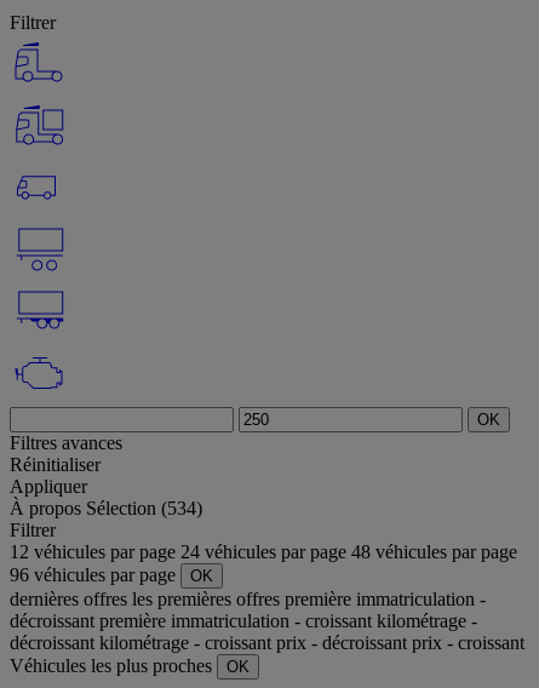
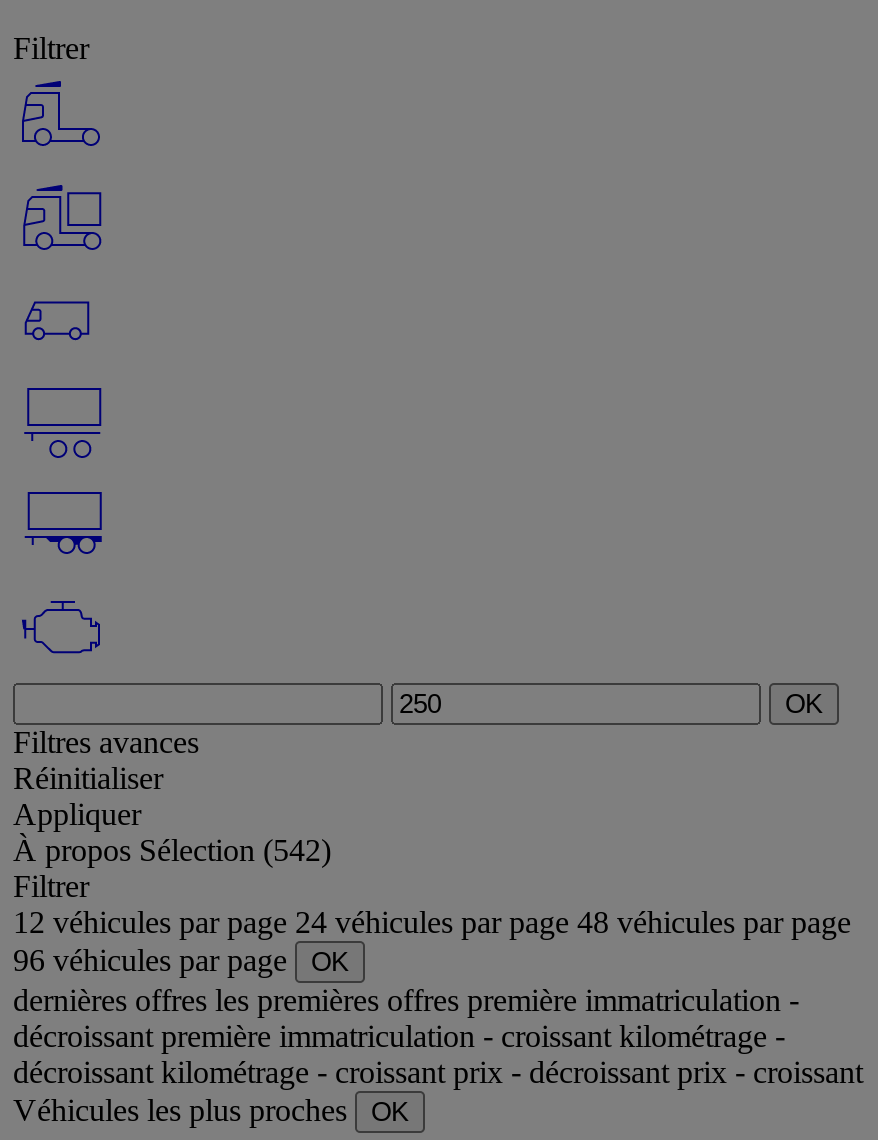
- À propos Sélection (534)
+ À propos Sélection (542)
